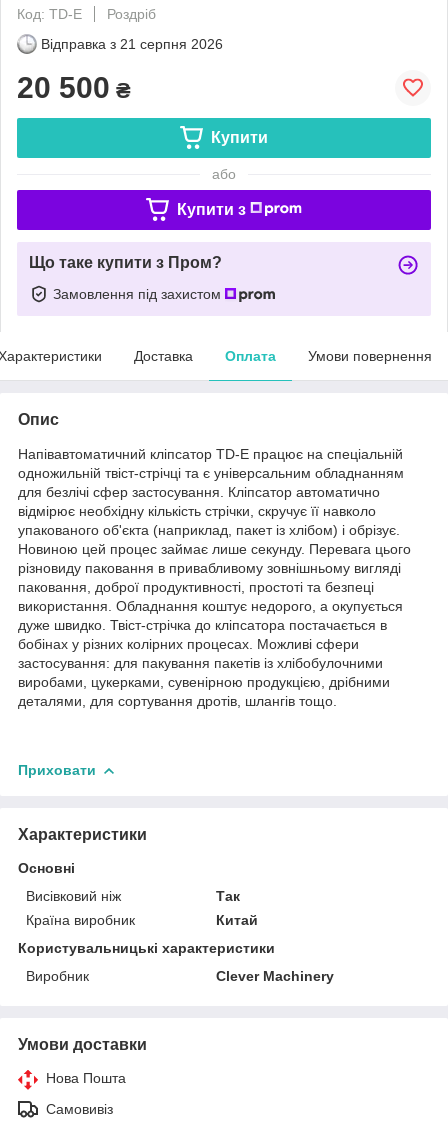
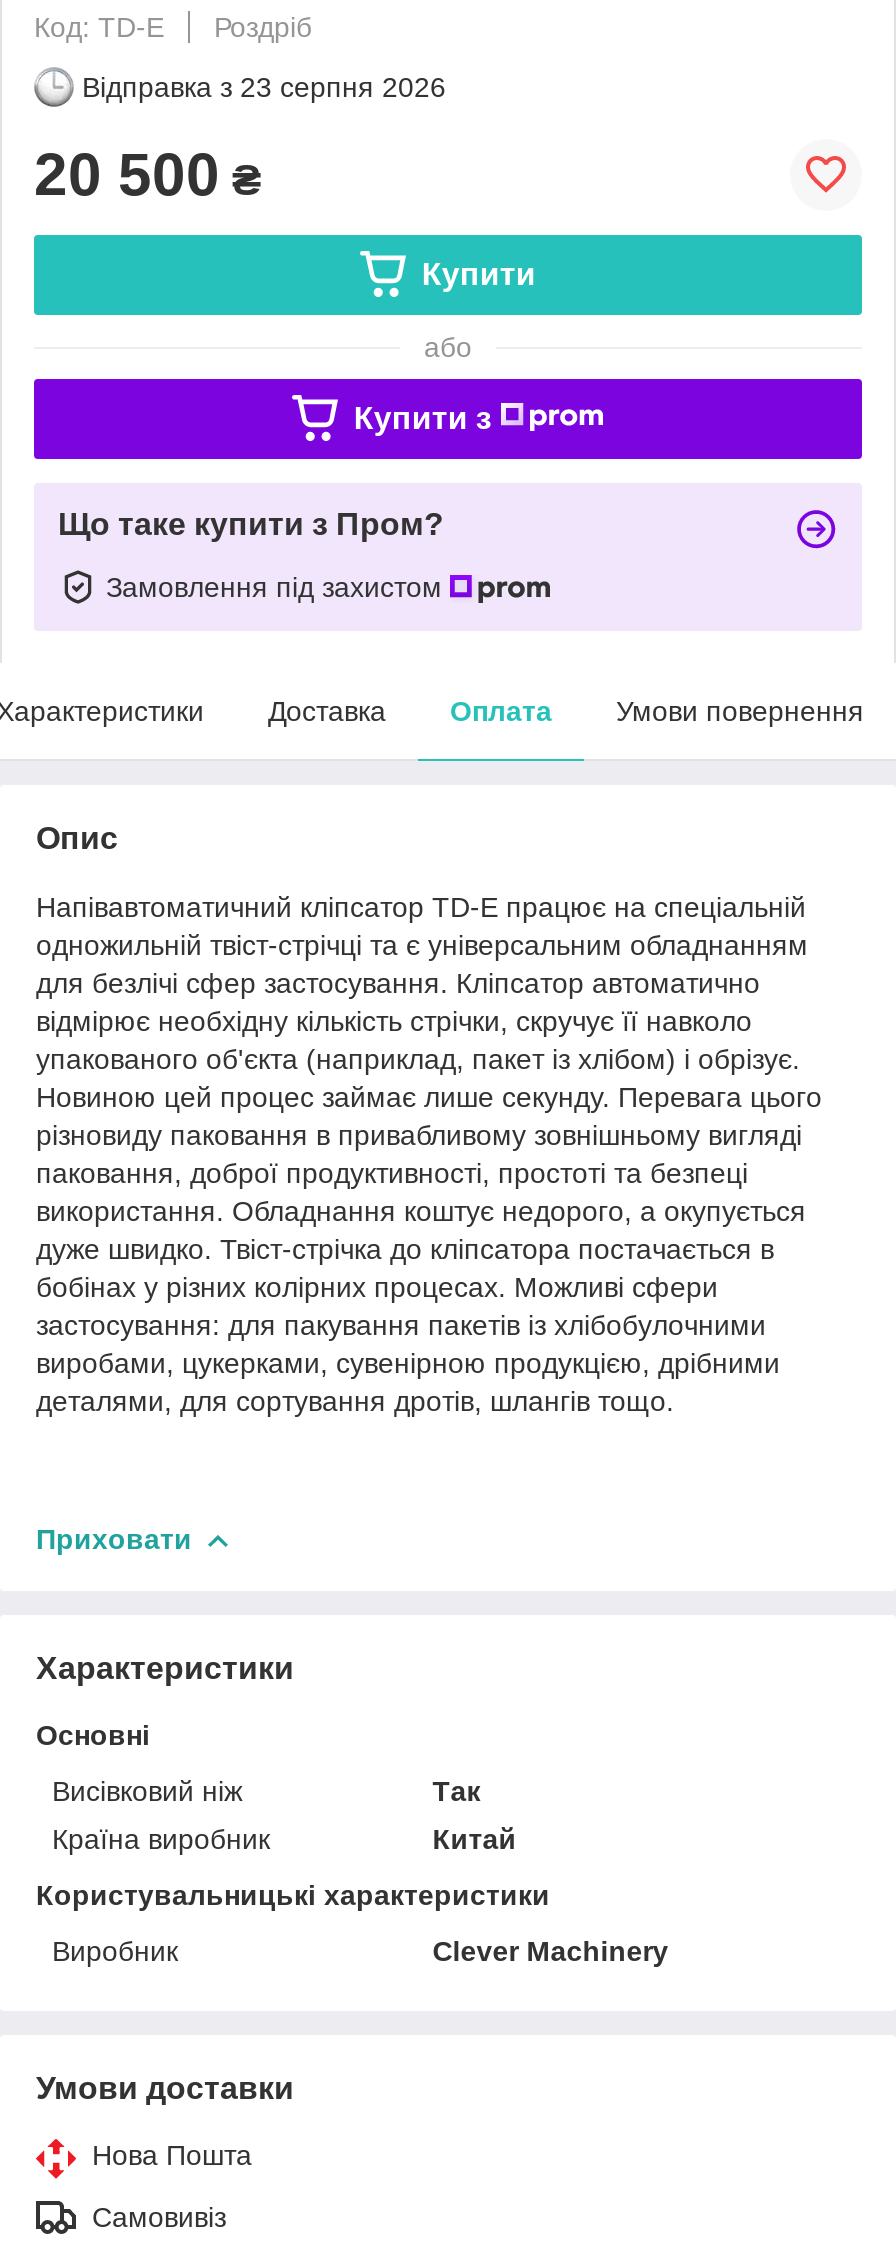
- Відправка з 21 серпня 2026
+ Відправка з 23 серпня 2026
